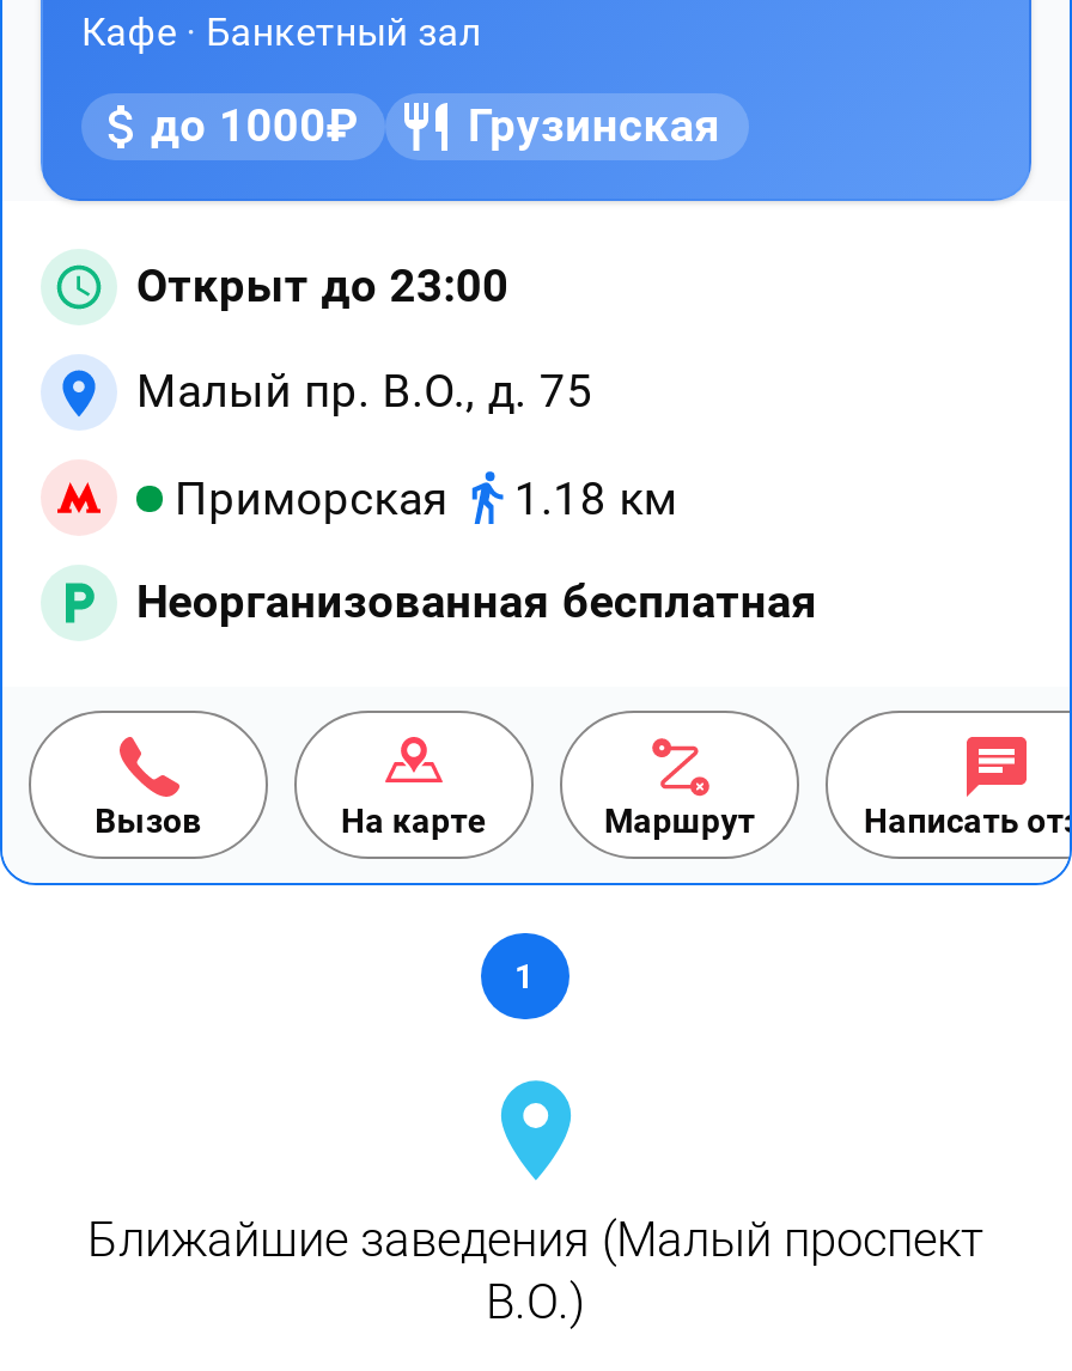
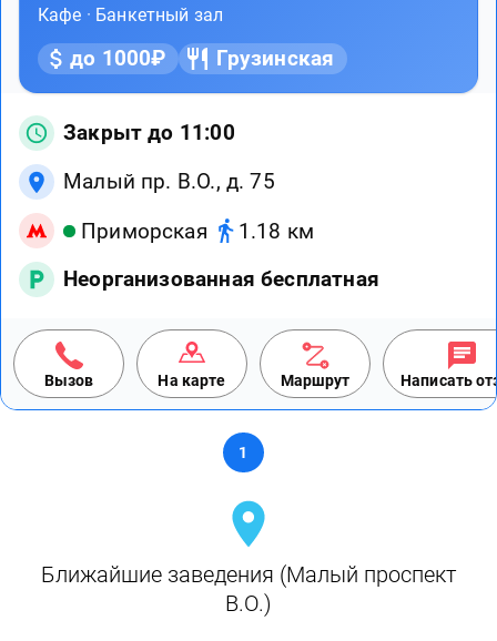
- Открыт до 23:00
+ Закрыт до 11:00
